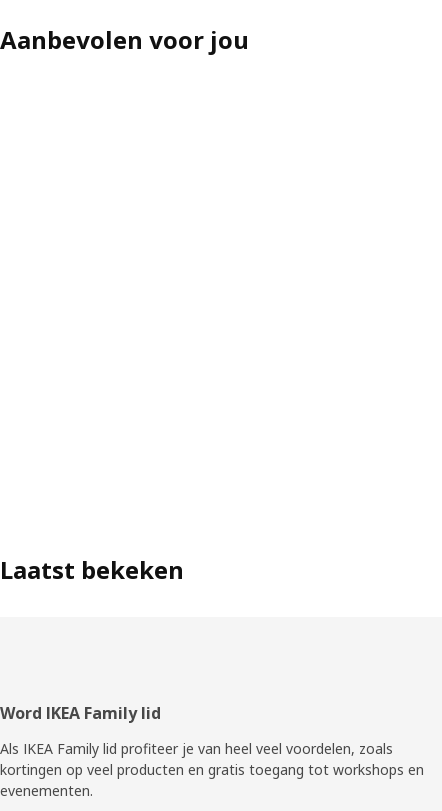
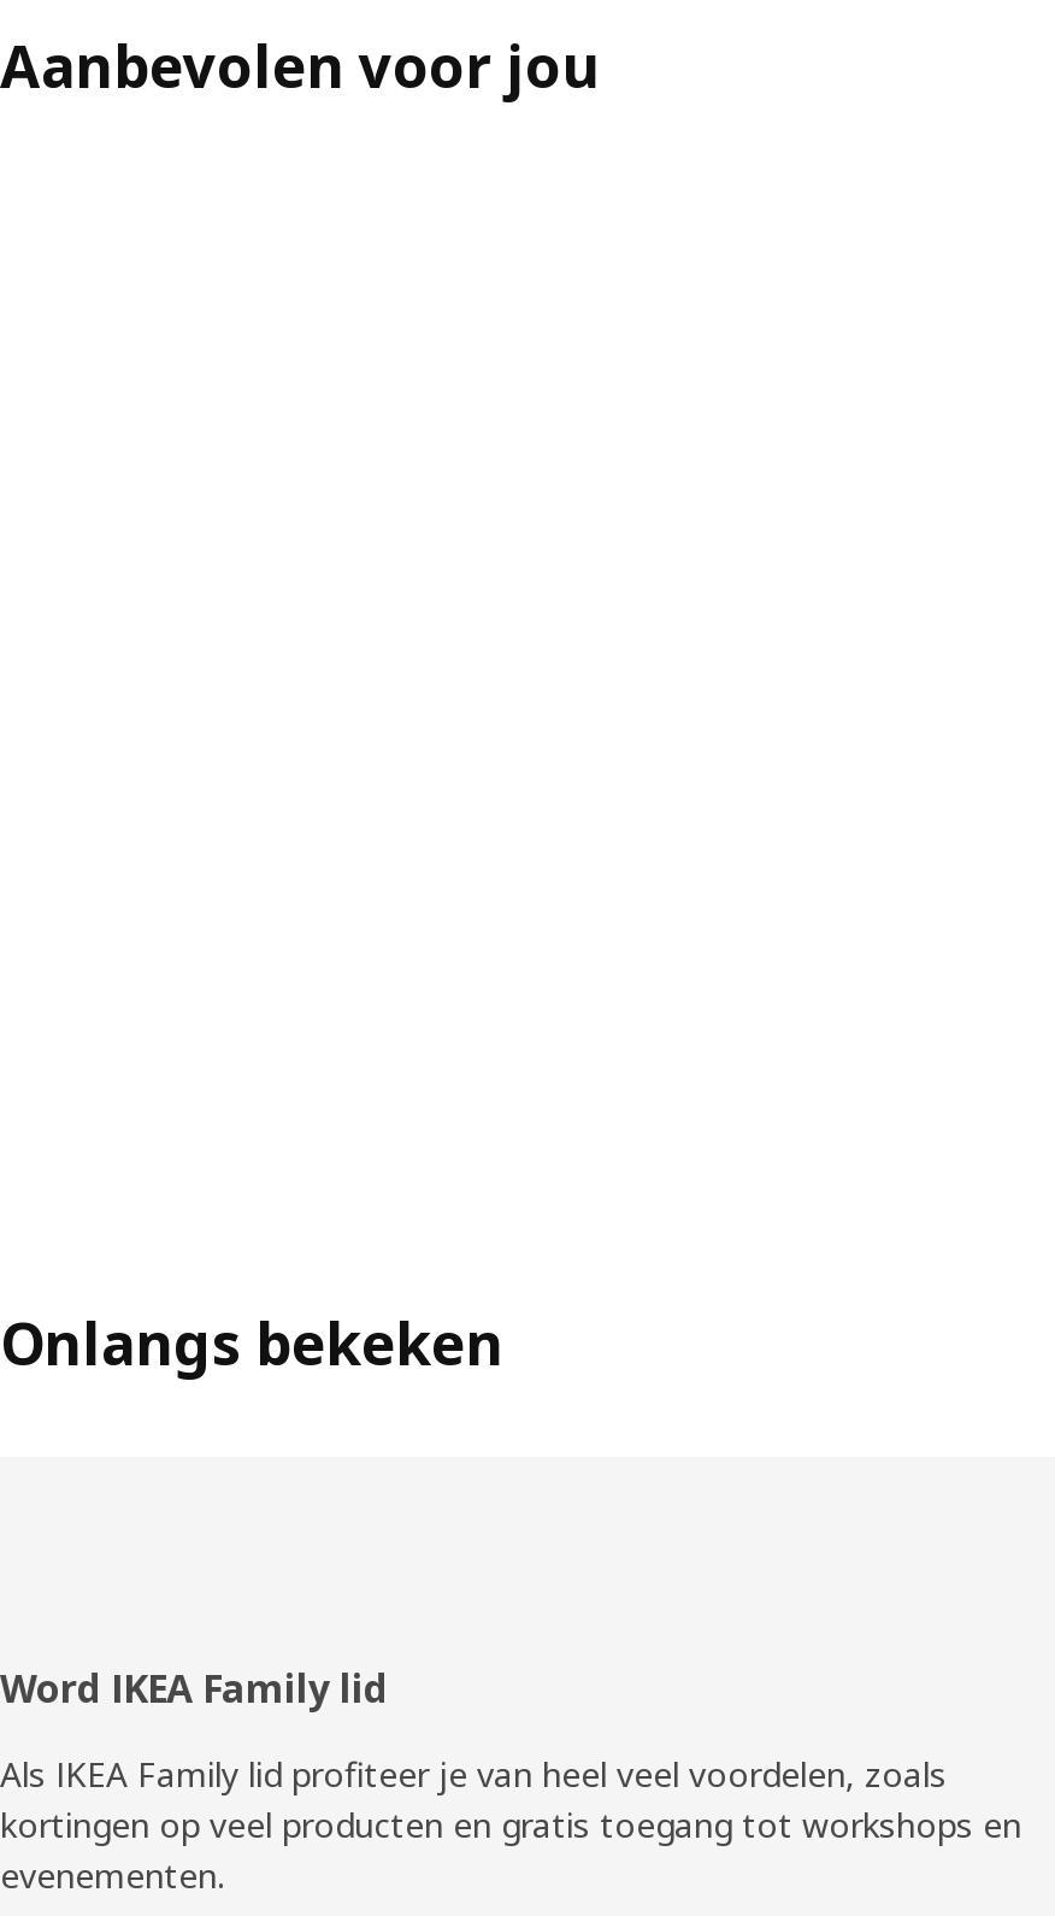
- Laatst bekeken
+ Onlangs bekeken
